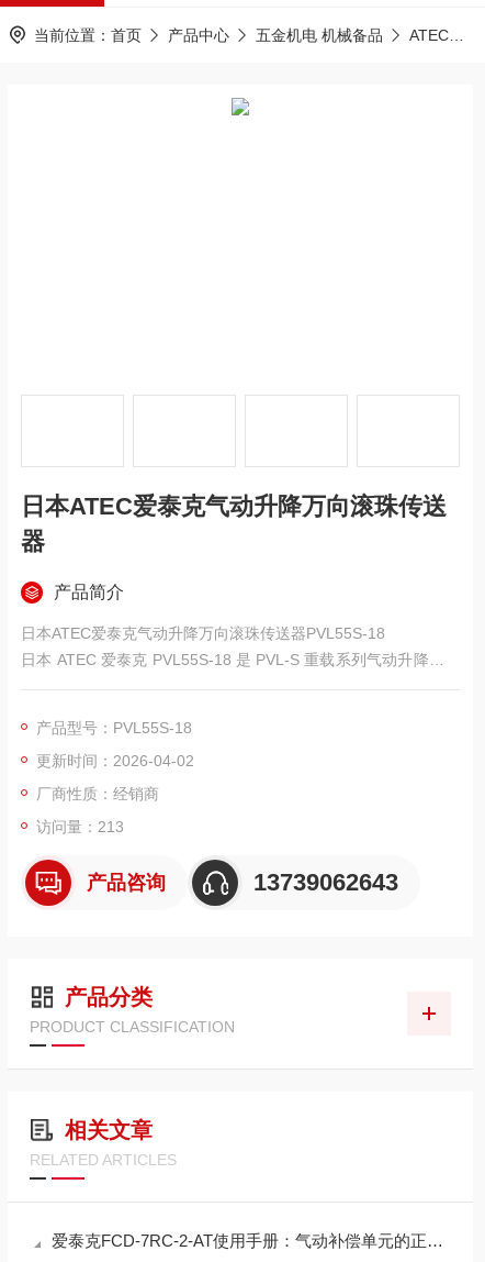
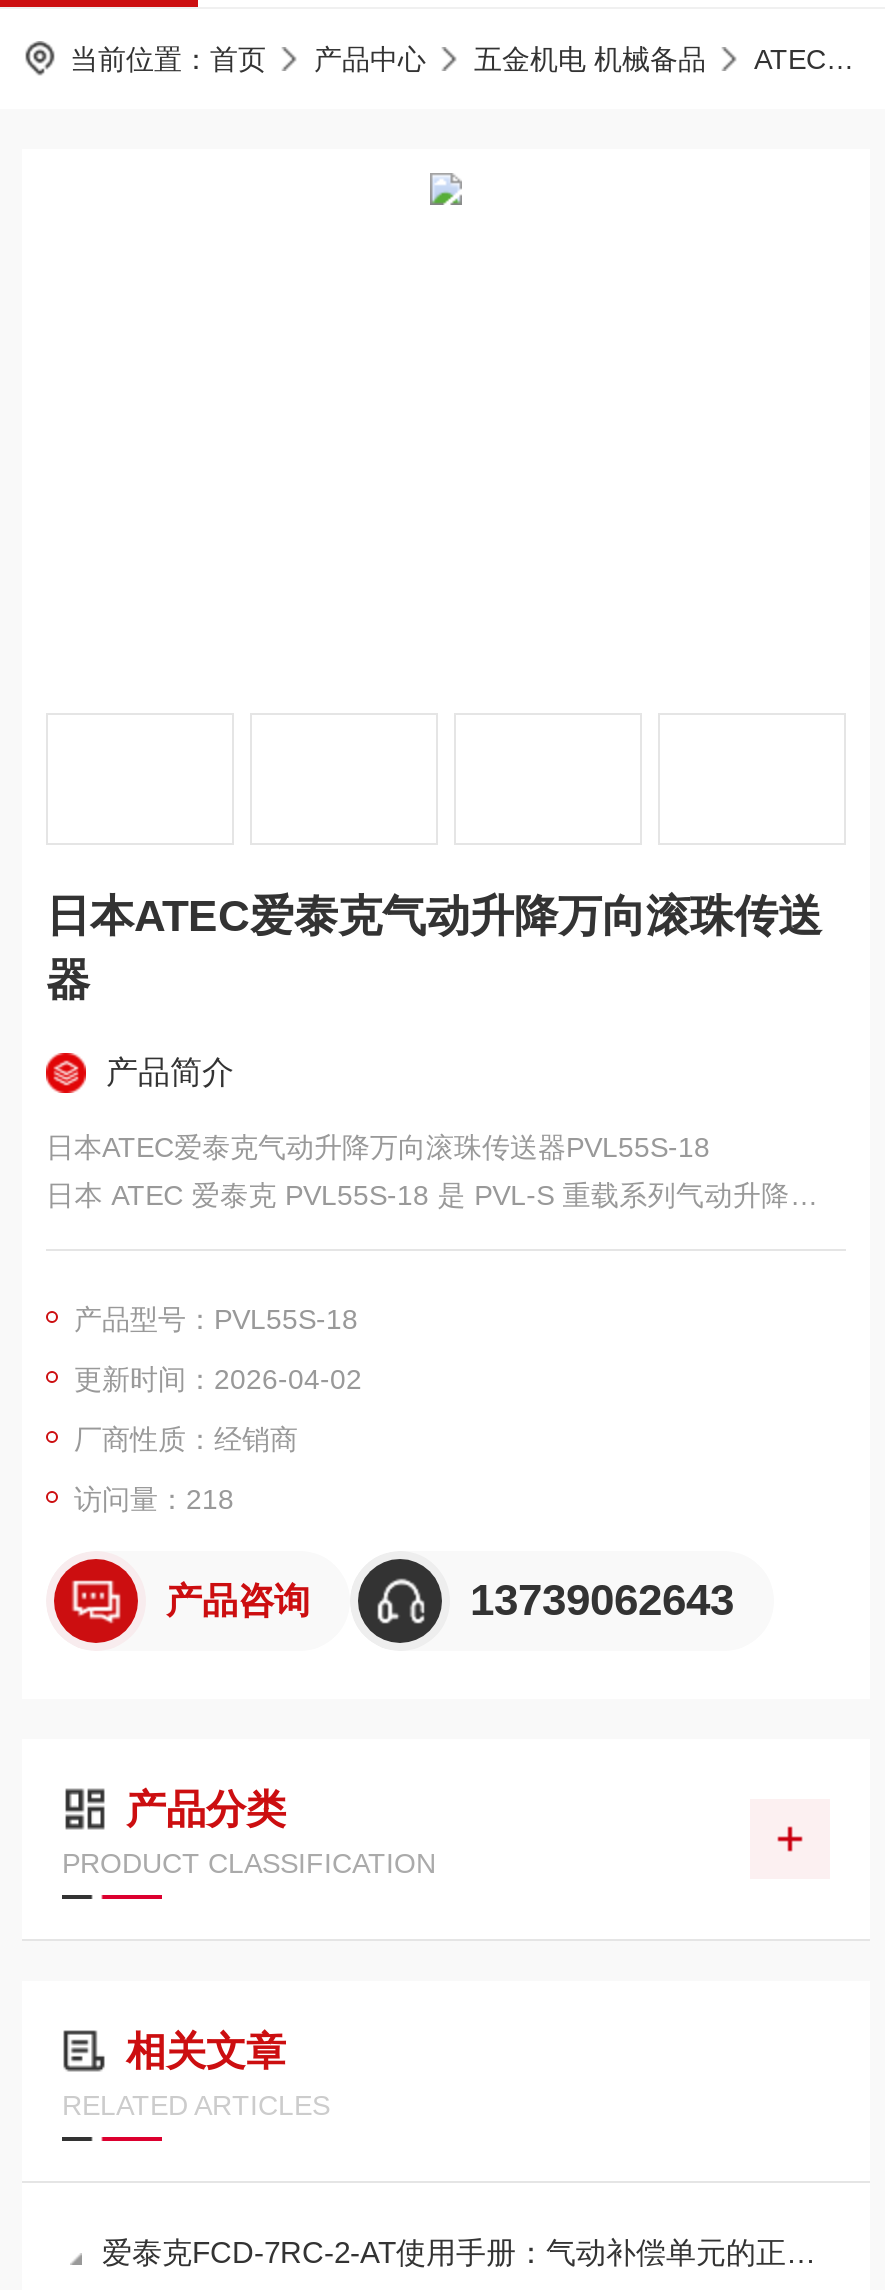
- 访问量：213
+ 访问量：218
